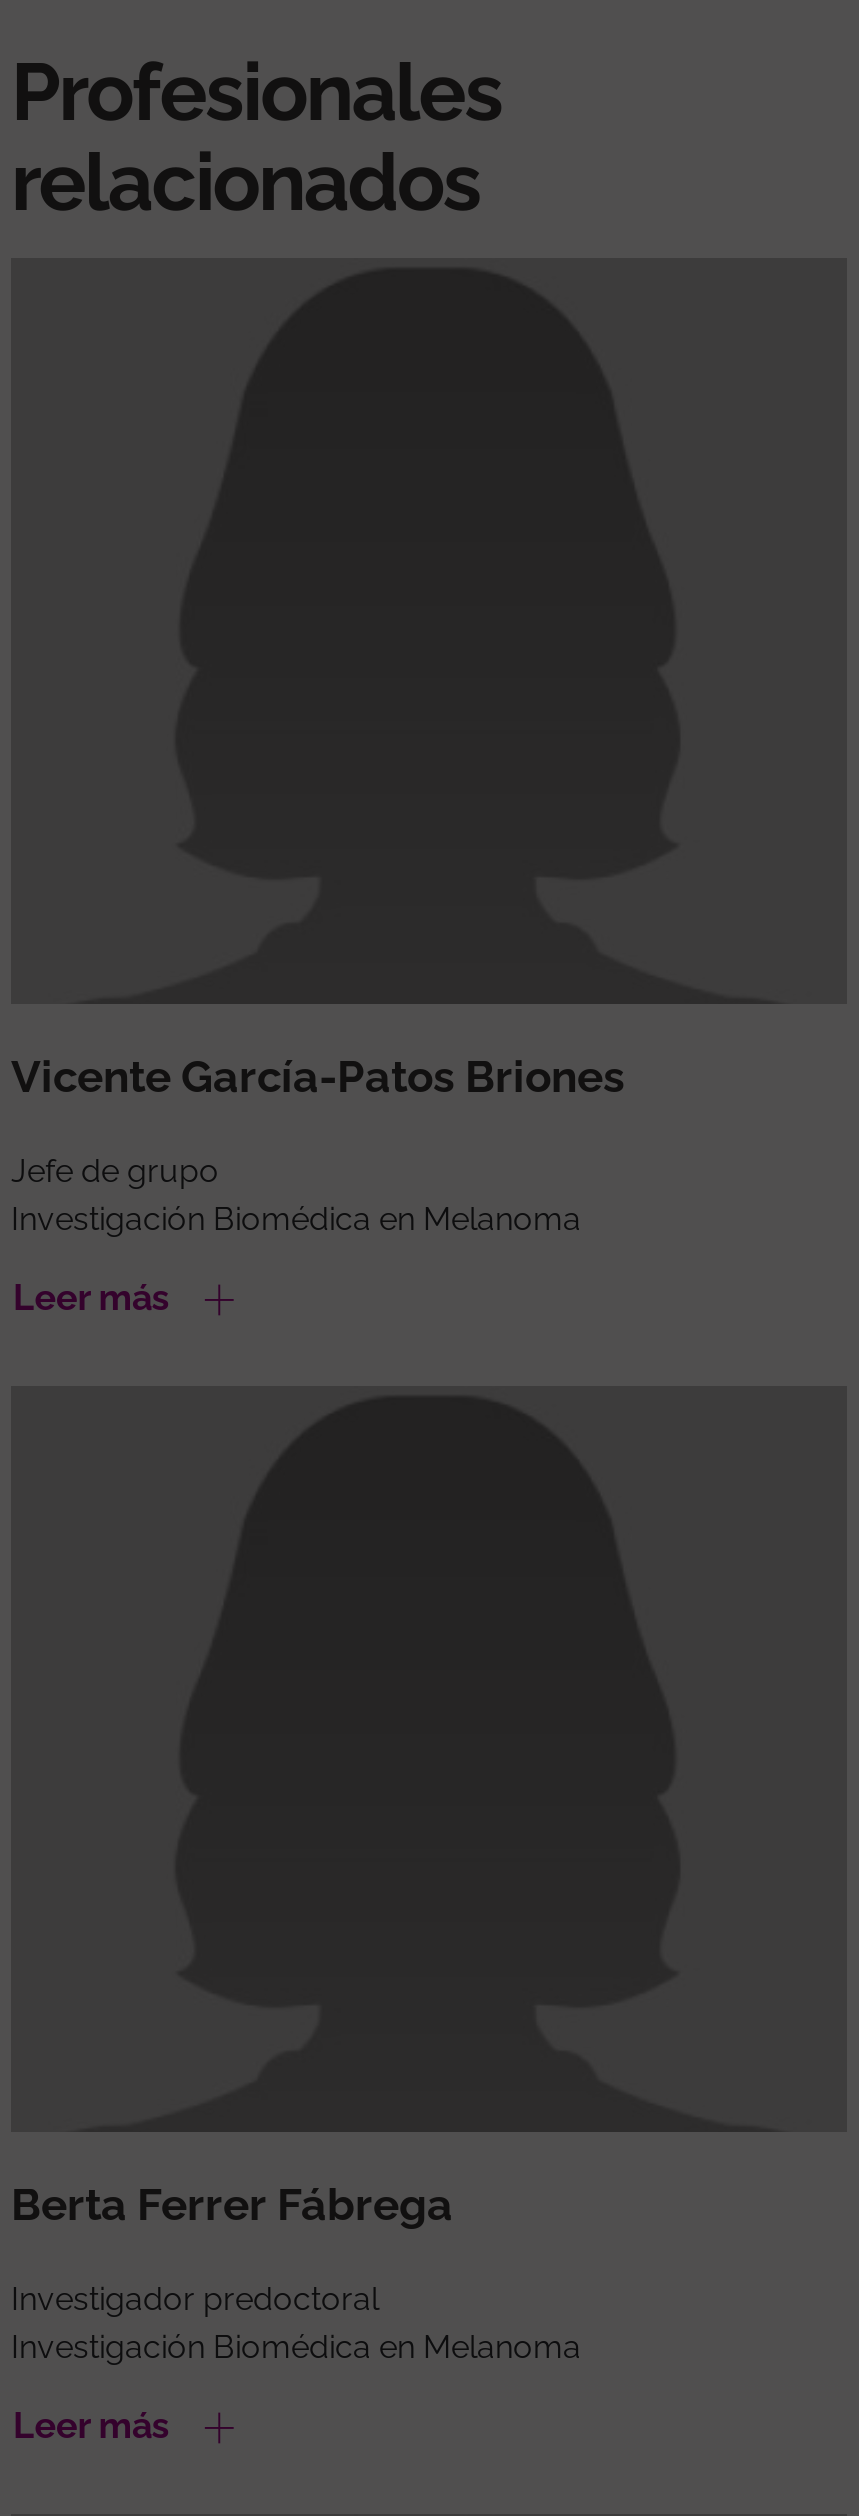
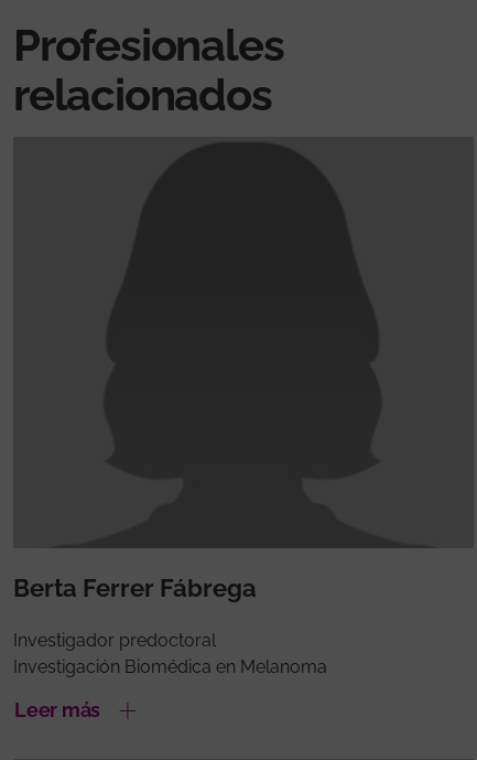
- Vicente García-Patos Briones
- Jefe de grupo
- Investigación Biomédica en Melanoma
- Leer más
